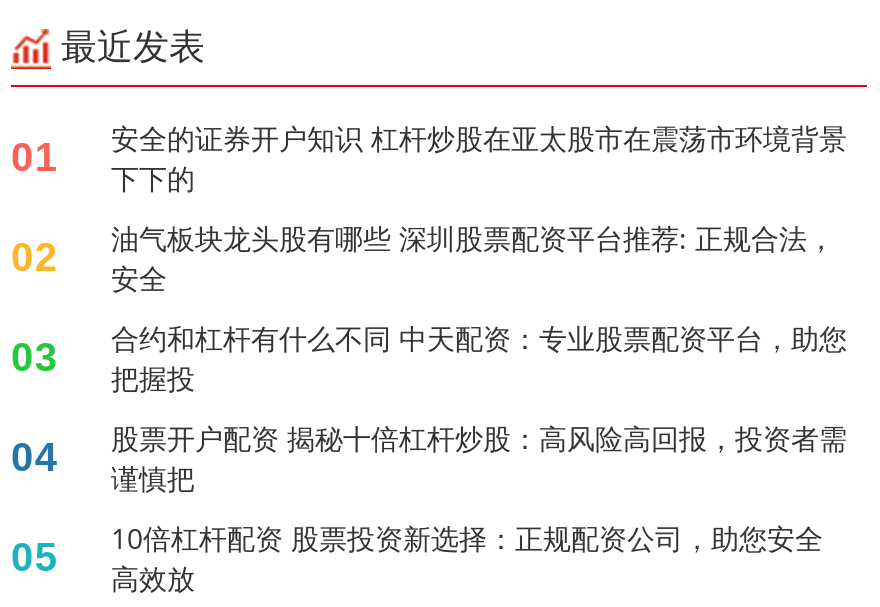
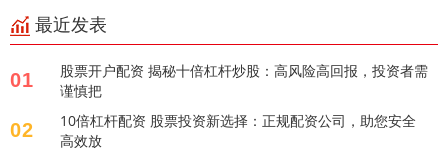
- 安全的证券开户知识 杠杆炒股在亚太股市在震荡市环境背景
- 下下的
- 02
- 油气板块龙头股有哪些 深圳股票配资平台推荐: 正规合法，
- 安全
- 03
- 合约和杠杆有什么不同 中天配资：专业股票配资平台，助您
- 把握投
- 04

- 05 10倍杠杆配资 股票投资新选择：正规配资公司，助您安全 高效放
+ 02 10倍杠杆配资 股票投资新选择：正规配资公司，助您安全 高效放
